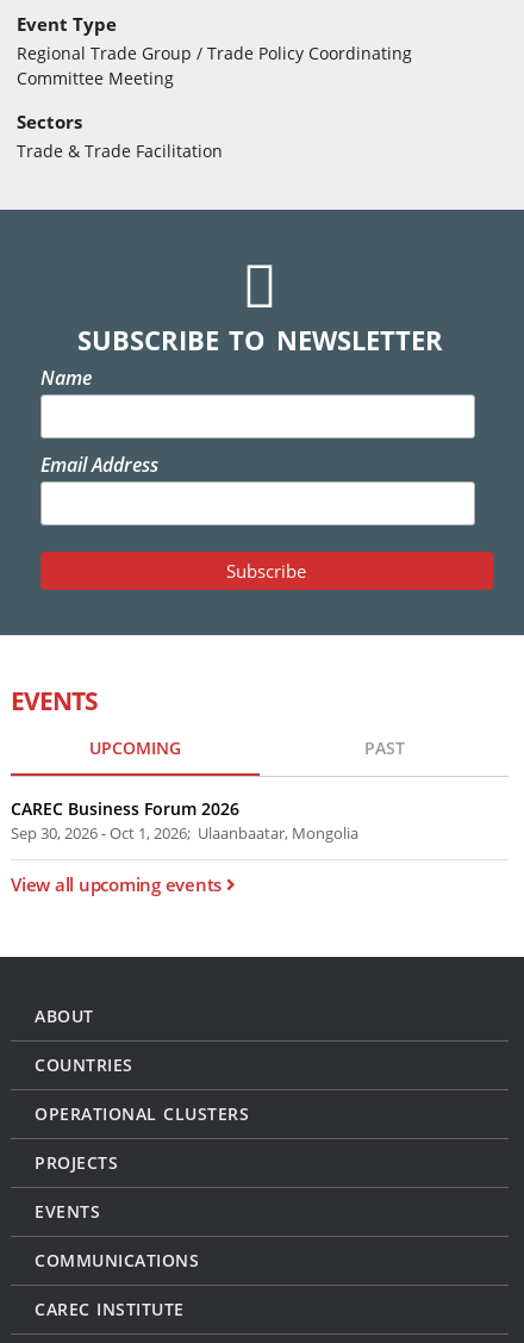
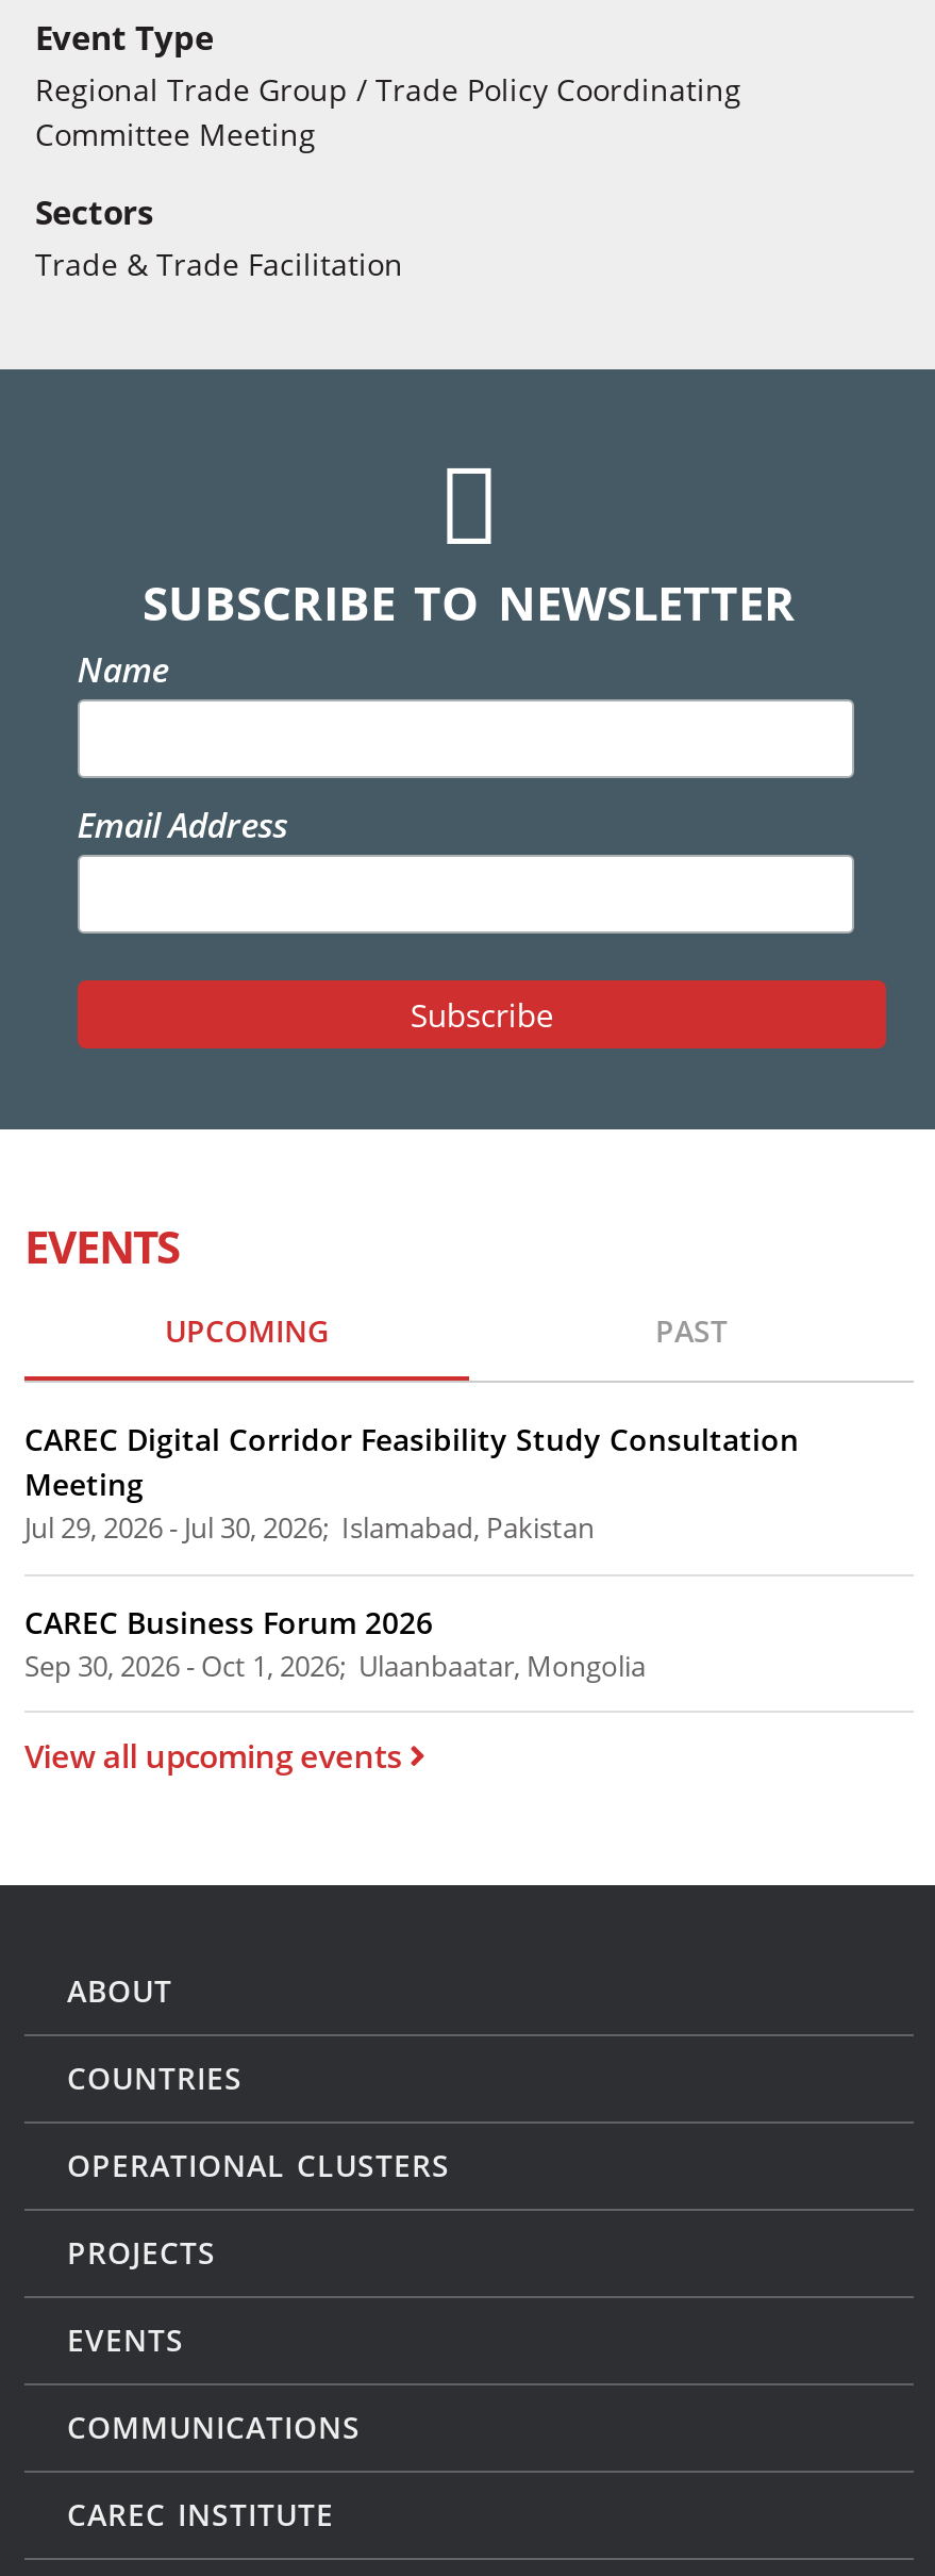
+ CAREC Digital Corridor Feasibility Study Consultation
+ Meeting
+ Jul 29, 2026 - Jul 30, 2026; Islamabad, Pakistan
